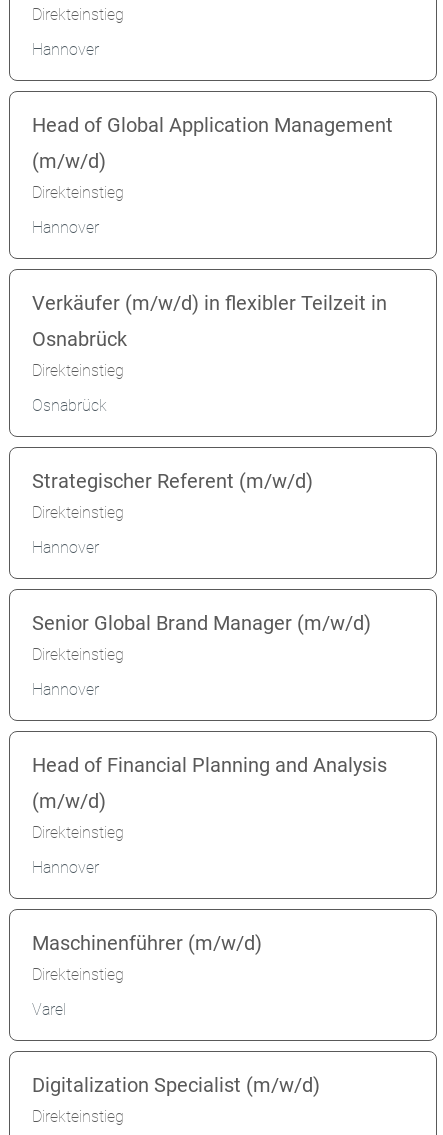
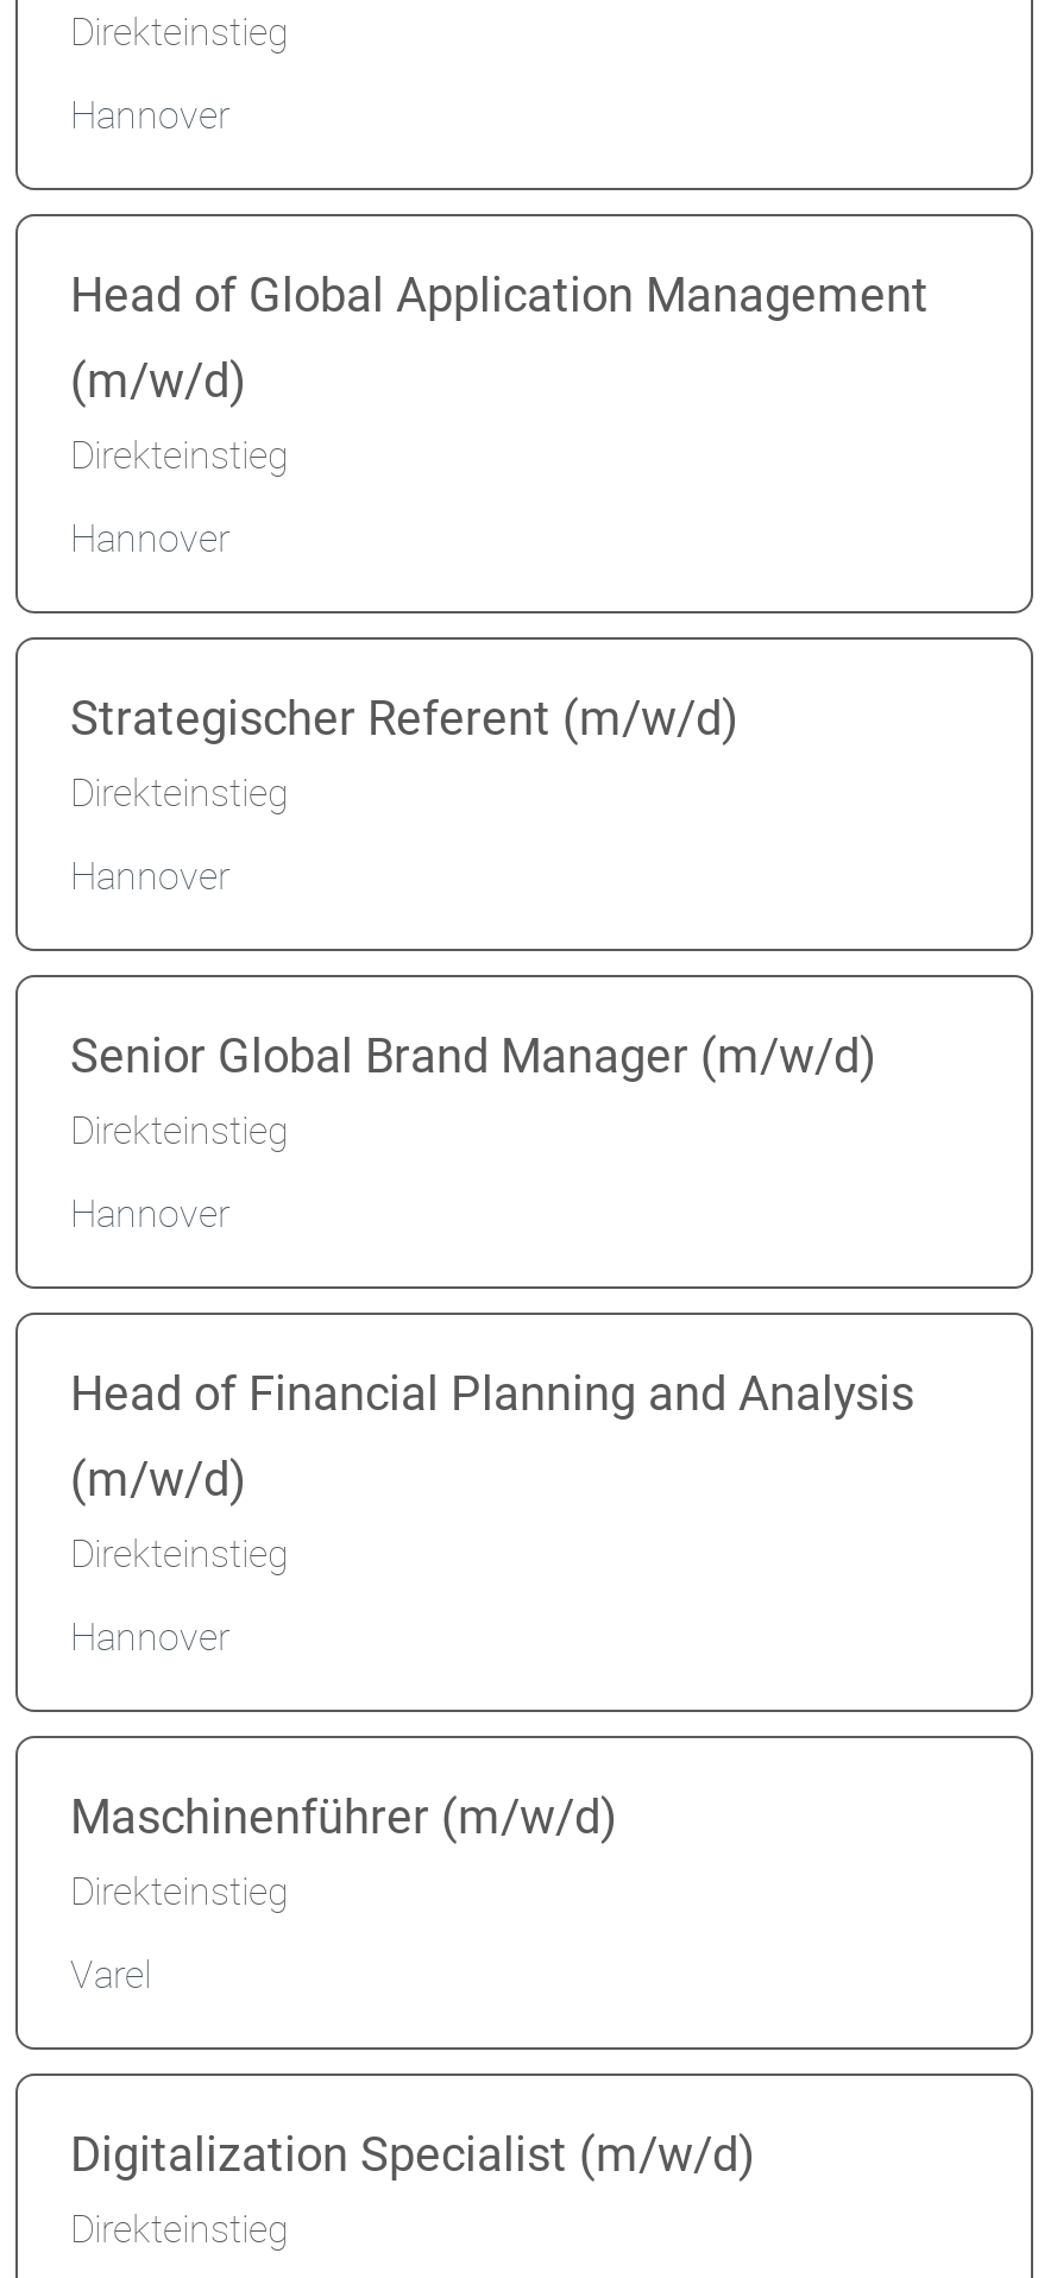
- Verkäufer (m/w/d) in flexibler Teilzeit in
- Osnabrück
- Direkteinstieg
- Osnabrück
